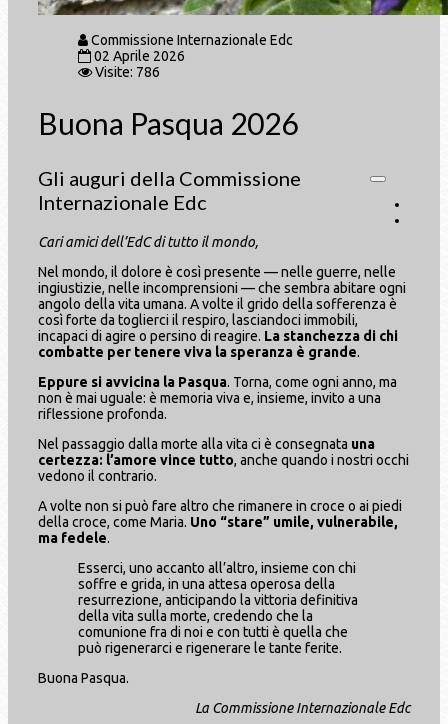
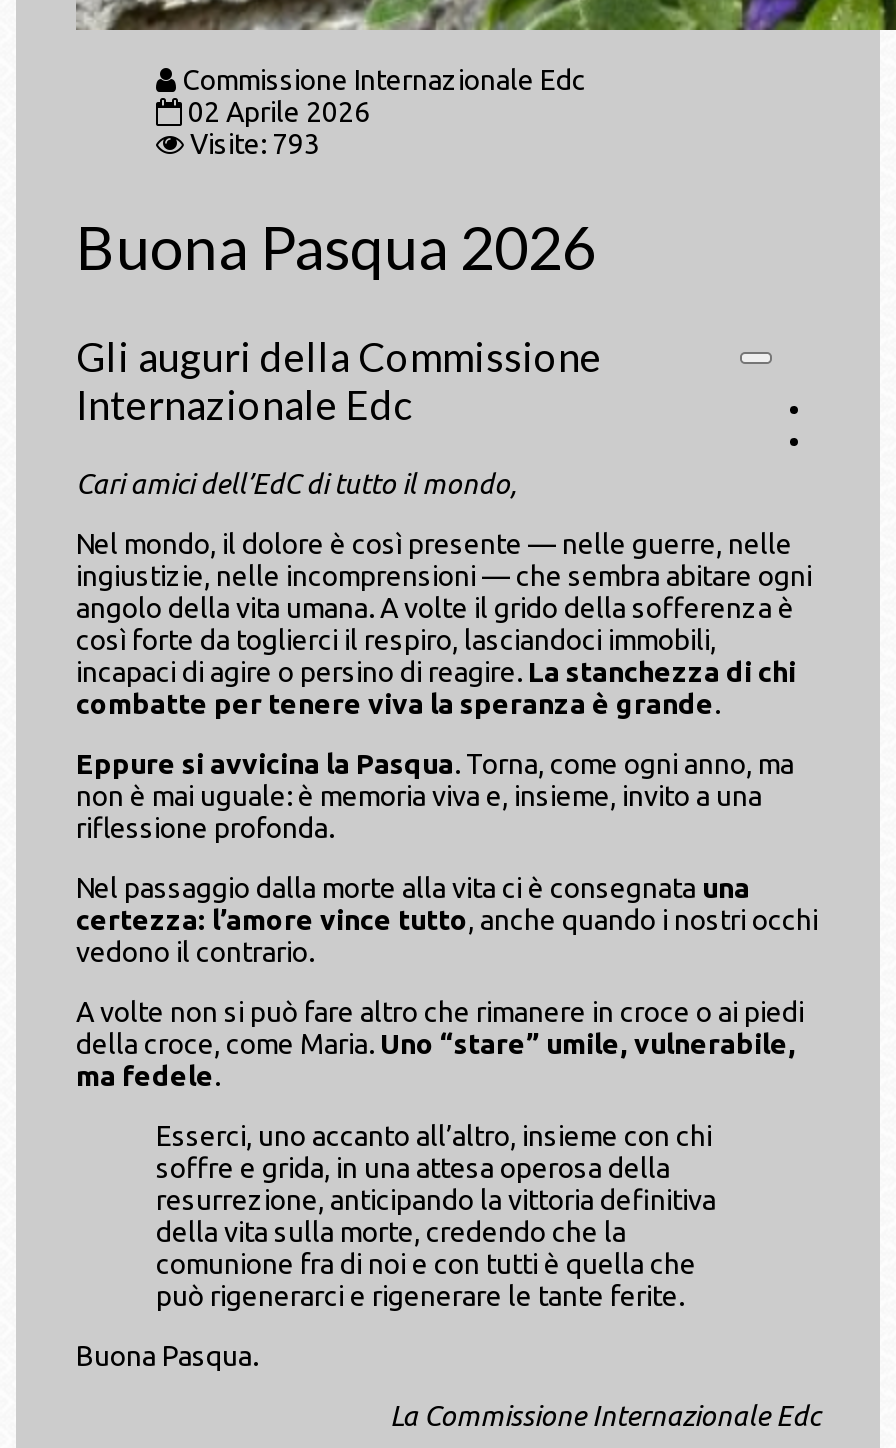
- Visite: 786
+ Visite: 793
